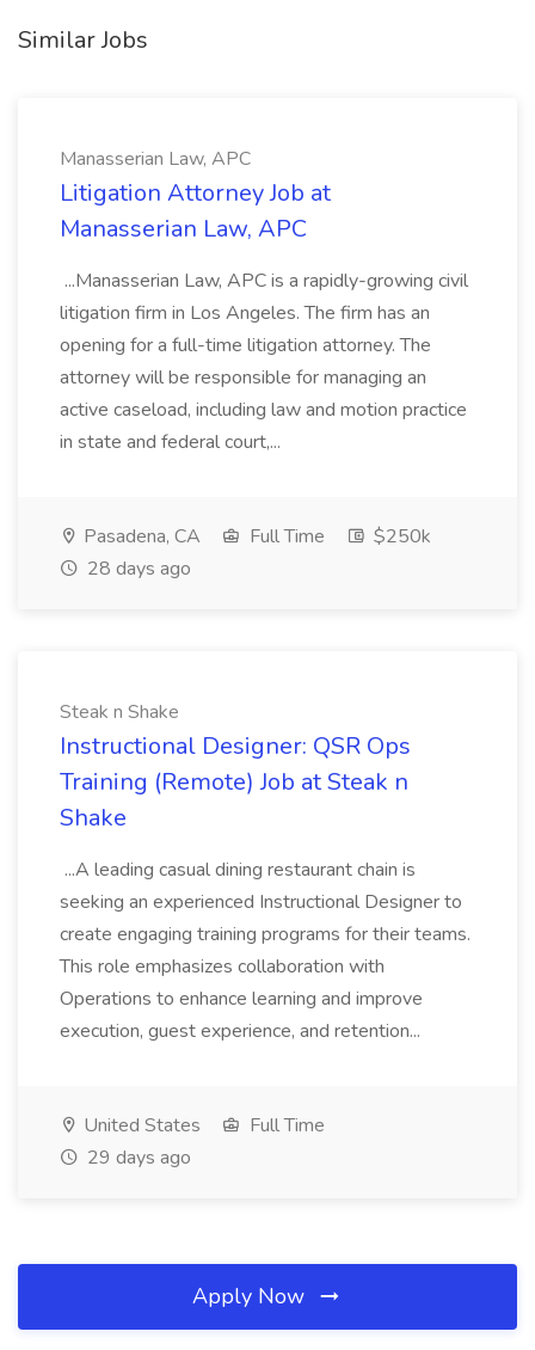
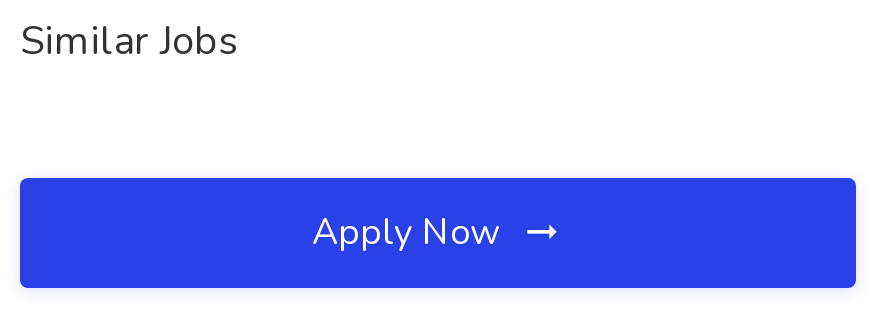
- Manasserian Law, APC
- Litigation Attorney Job at
- Manasserian Law, APC
- ...Manasserian Law, APC is a rapidly-growing civil
- litigation firm in Los Angeles. The firm has an
- opening for a full-time litigation attorney. The
- attorney will be responsible for managing an
- active caseload, including law and motion practice
- in state and federal court,...

- Pasadena, CA
- Full Time
- $250k
- 28 days ago

- Steak n Shake
- Instructional Designer: QSR Ops
- Training (Remote) Job at Steak n
- Shake
- ...A leading casual dining restaurant chain is
- seeking an experienced Instructional Designer to
- create engaging training programs for their teams.
- This role emphasizes collaboration with
- Operations to enhance learning and improve
- execution, guest experience, and retention...

- United States
- Full Time
- 29 days ago
